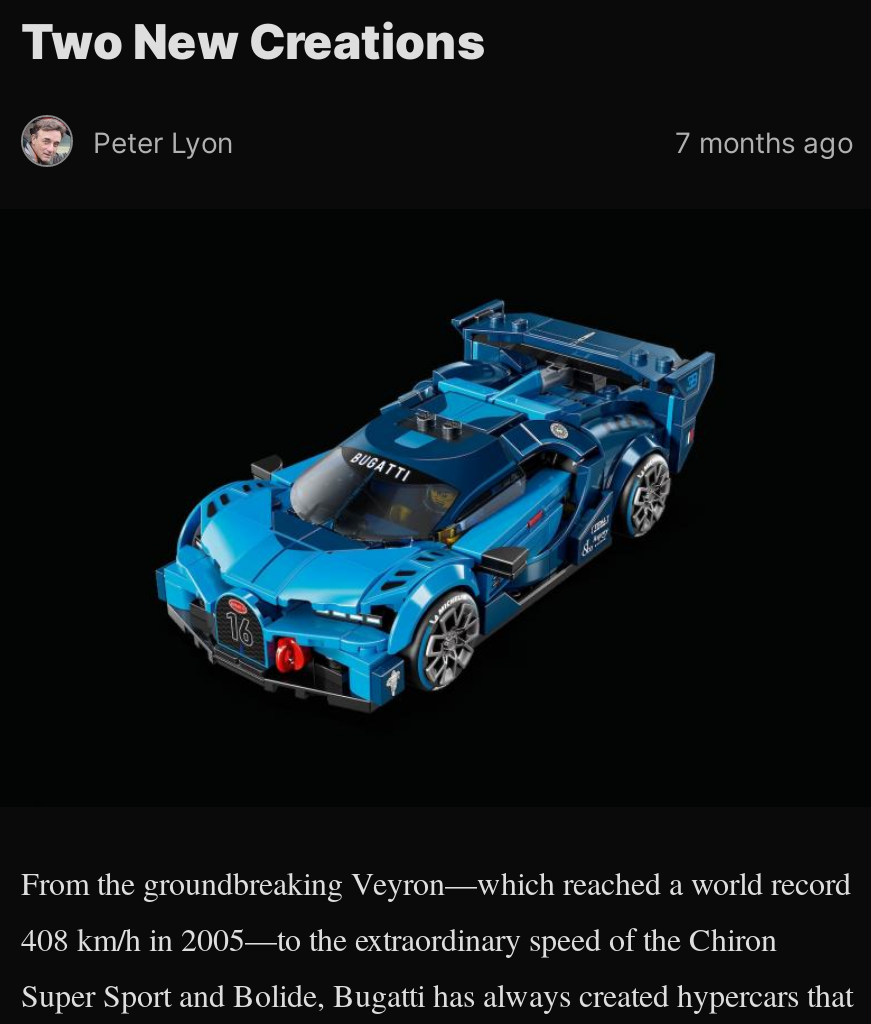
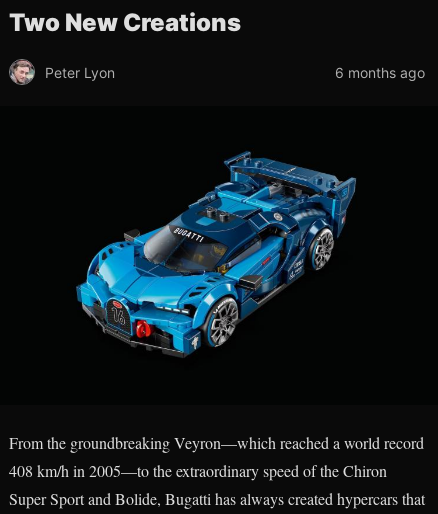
- 7 months ago
+ 6 months ago
